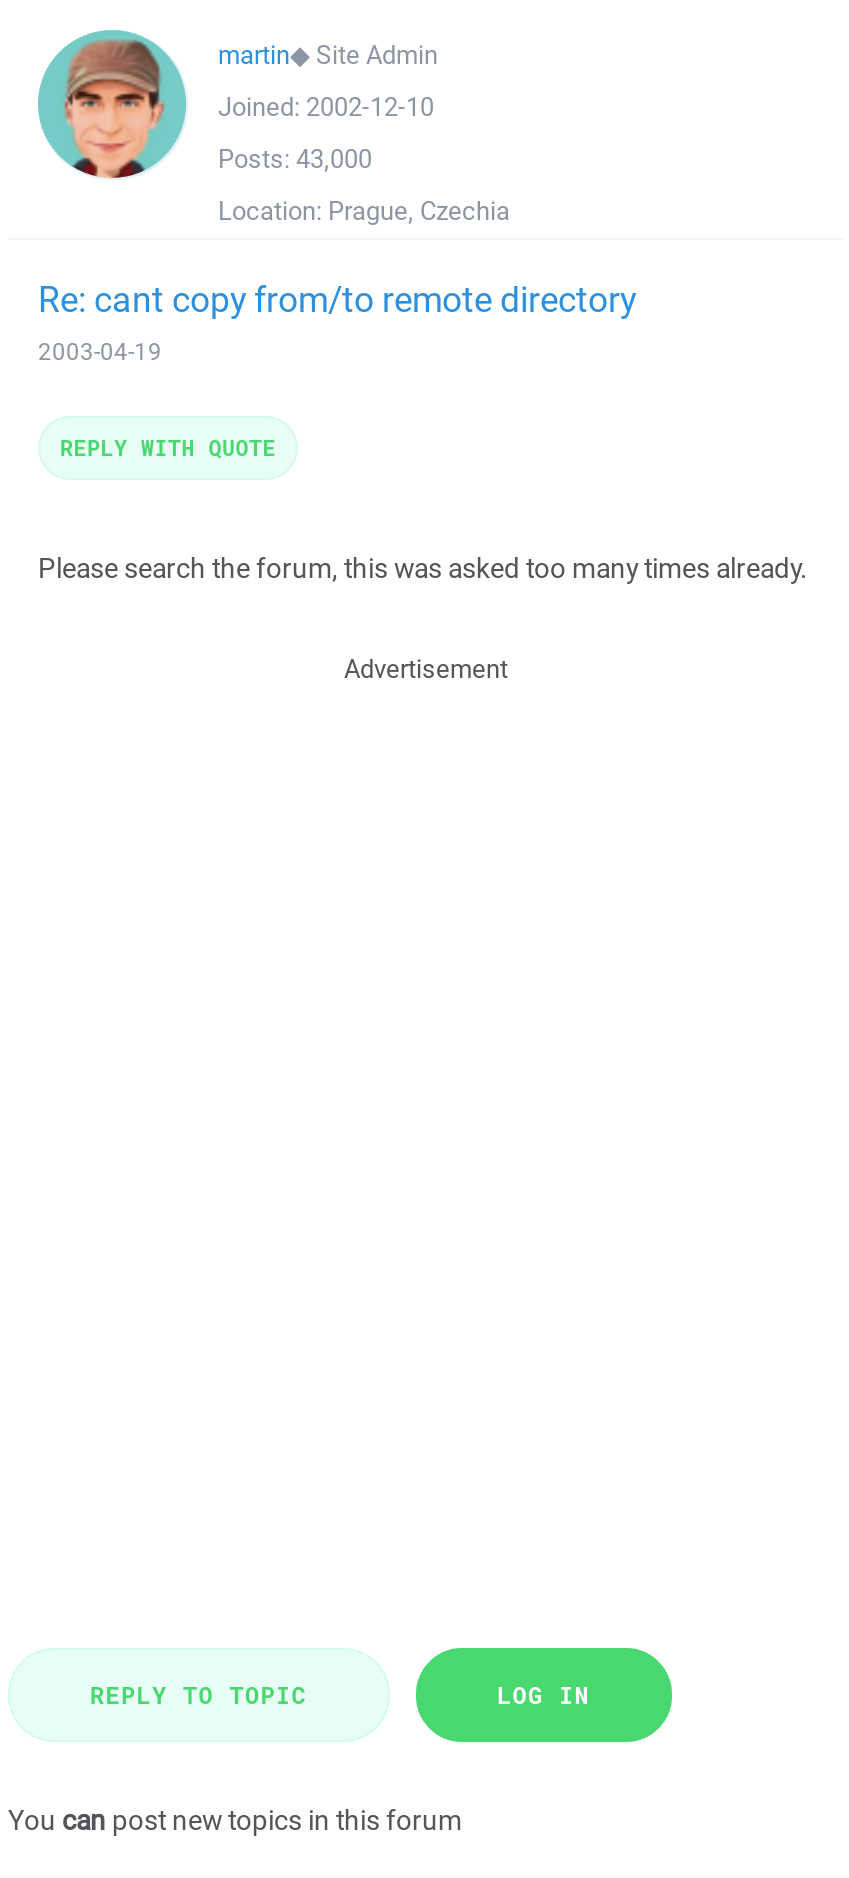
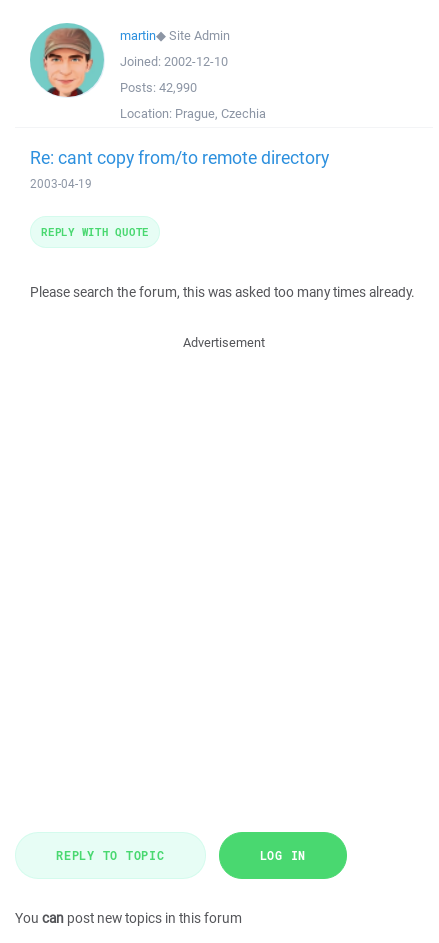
- Posts: 43,000
+ Posts: 42,990
